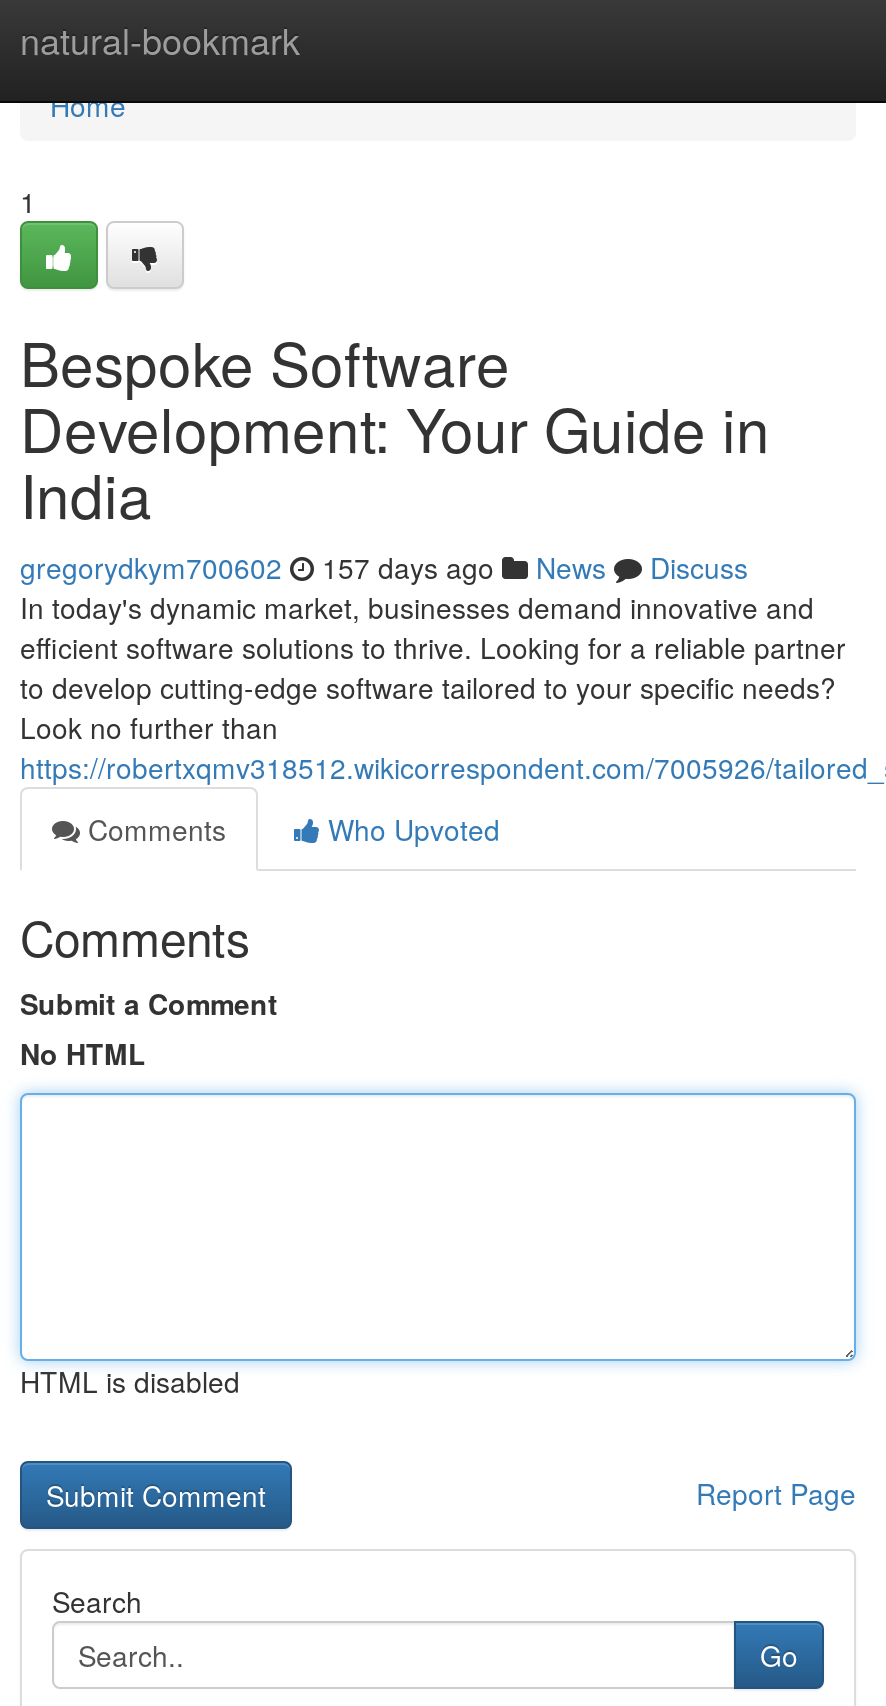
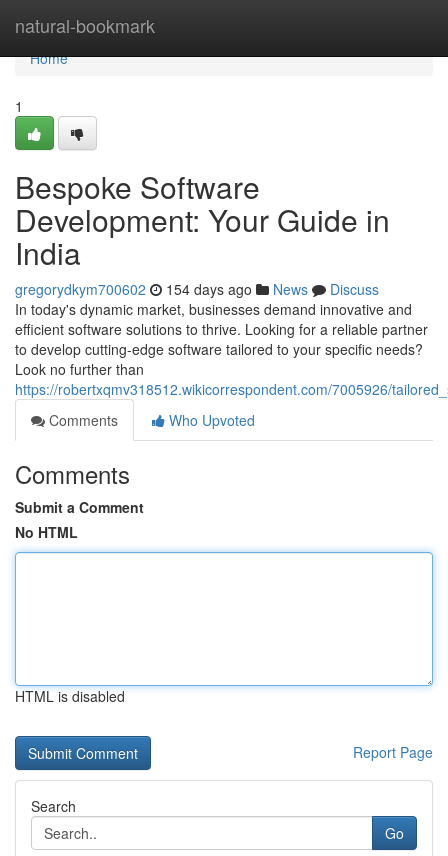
- gregorydkym700602 157 days ago News Discuss
+ gregorydkym700602 154 days ago News Discuss
